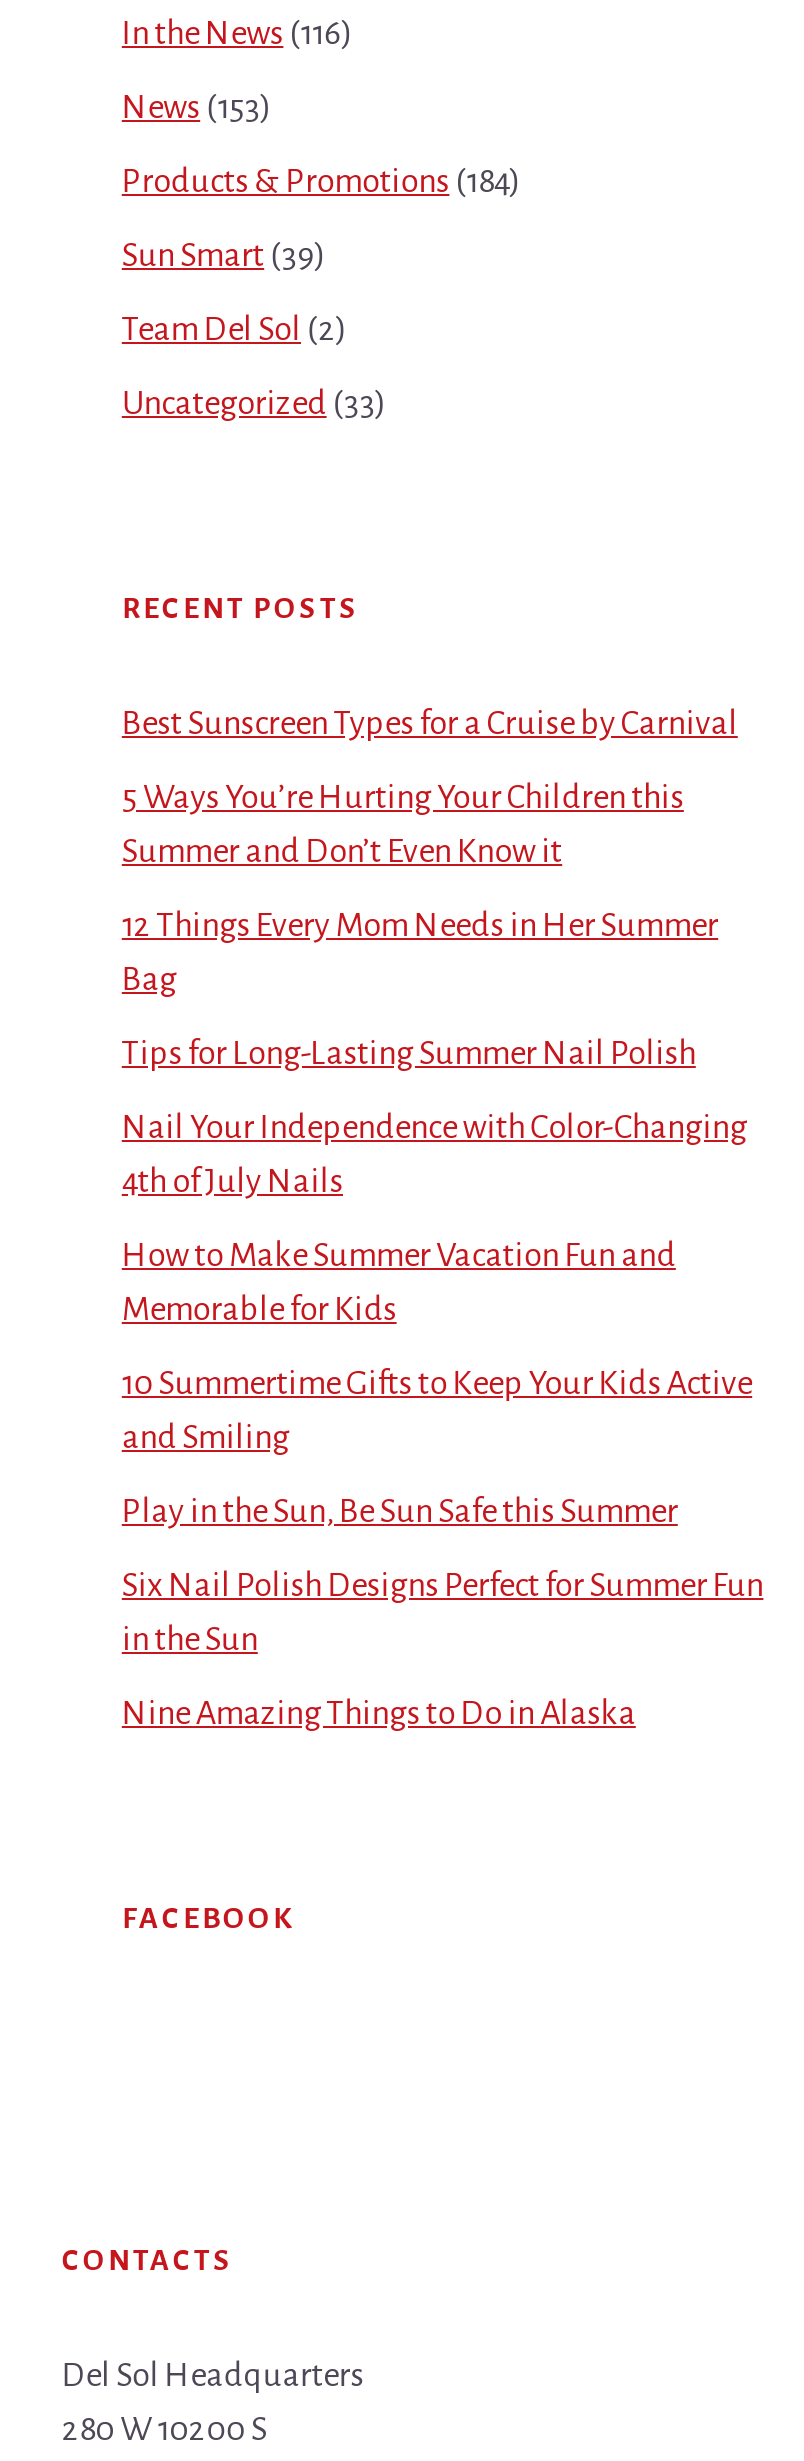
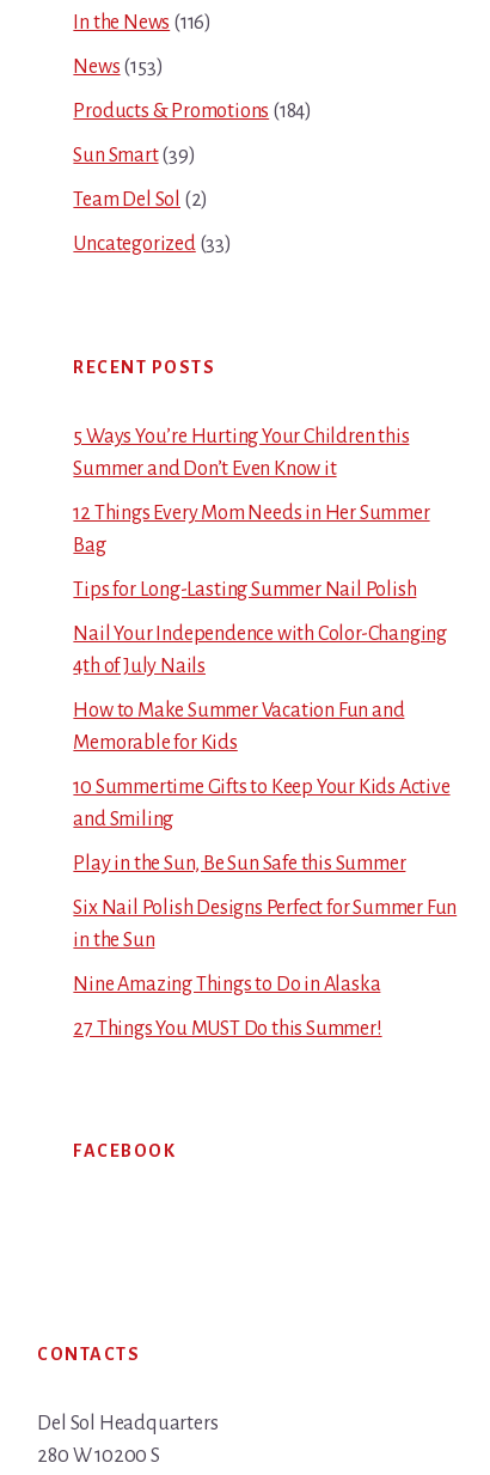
- Best Sunscreen Types for a Cruise by Carnival

moved up: 5 Ways You’re Hurting Your Children this | Summer and Don’t Even Know it | 12 Things Every Mom Needs in Her Summer | ... | in the Sun | Nine Amazing Things to Do in Alaska

+ 27 Things You MUST Do this Summer!
